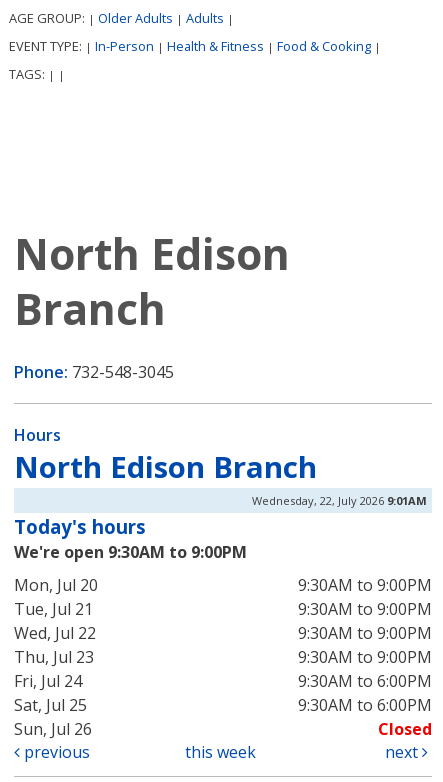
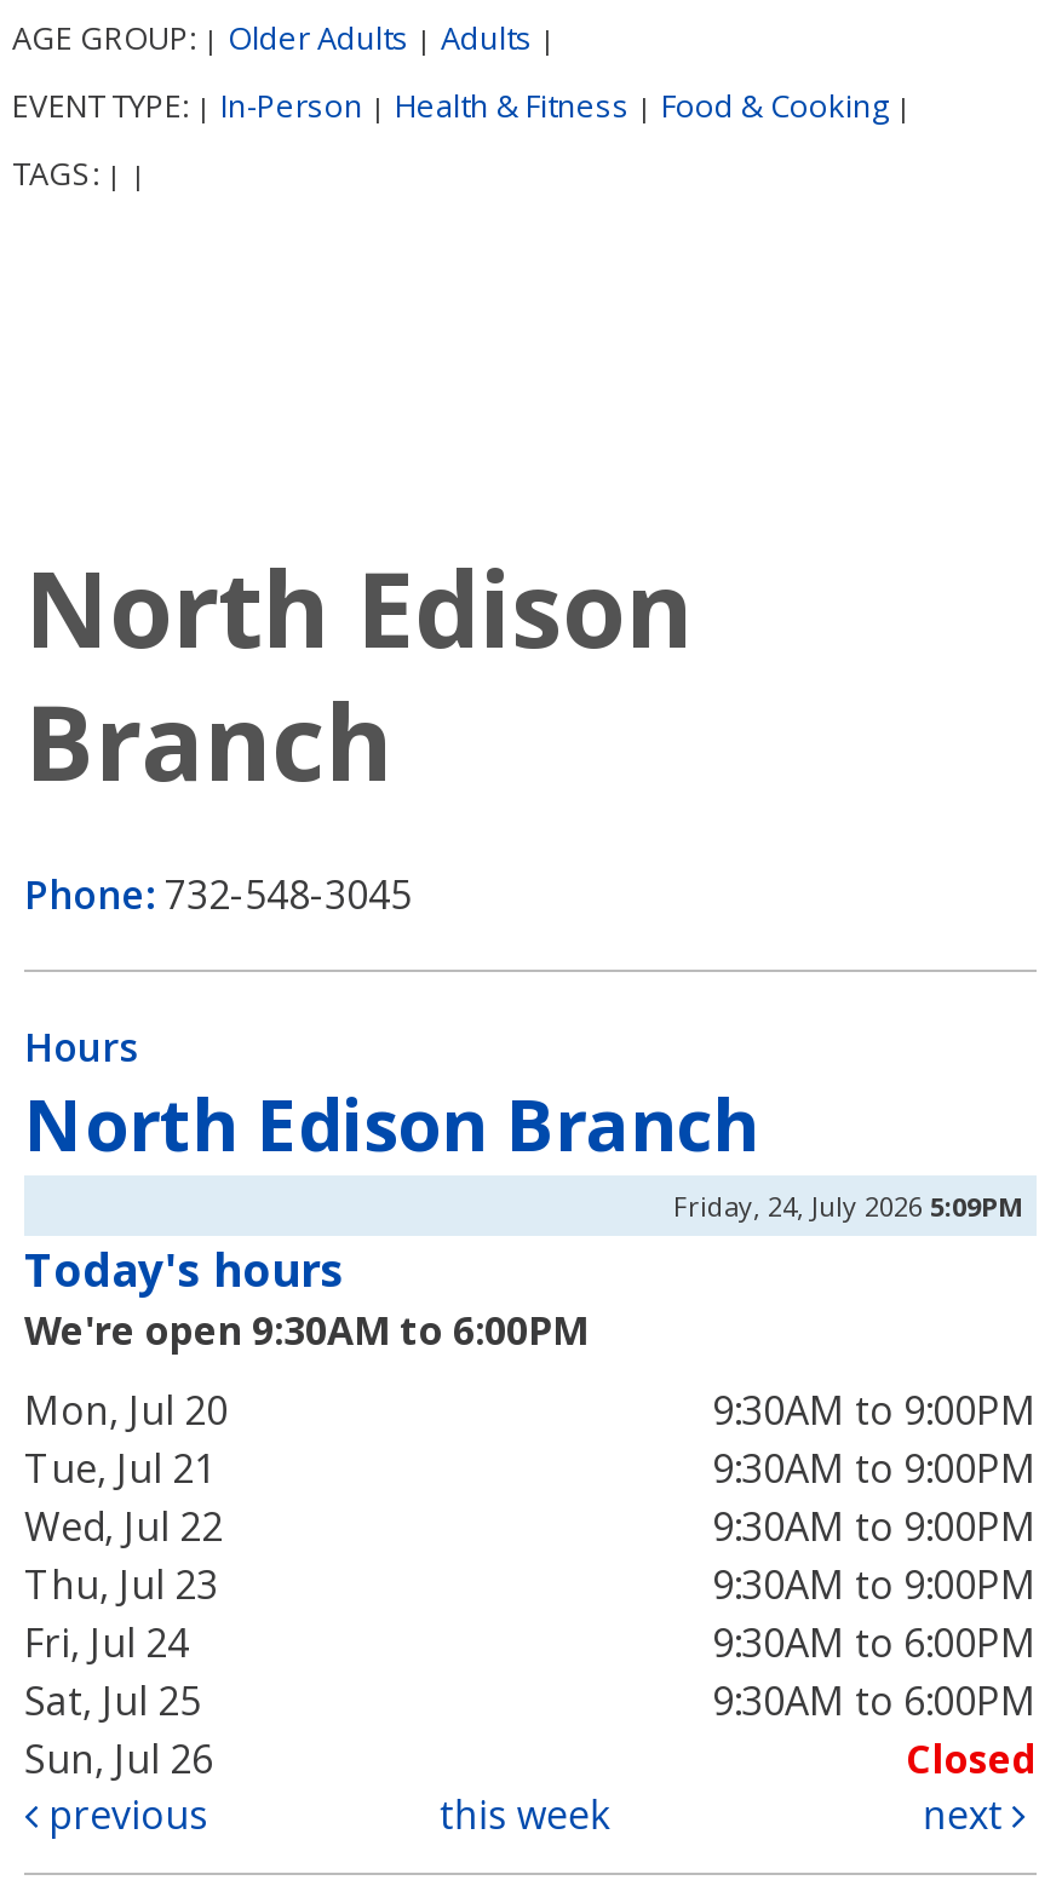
- Wednesday, 22, July 2026 9:01AM
+ Friday, 24, July 2026 5:09PM

- We're open 9:30AM to 9:00PM
+ We're open 9:30AM to 6:00PM
